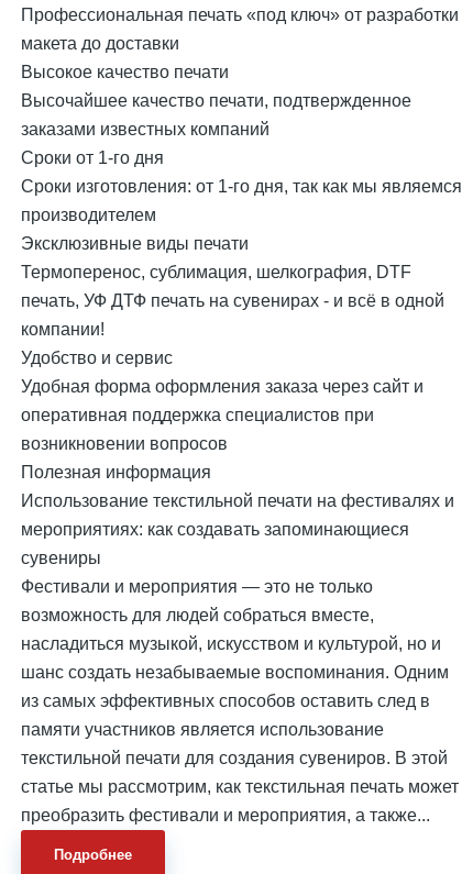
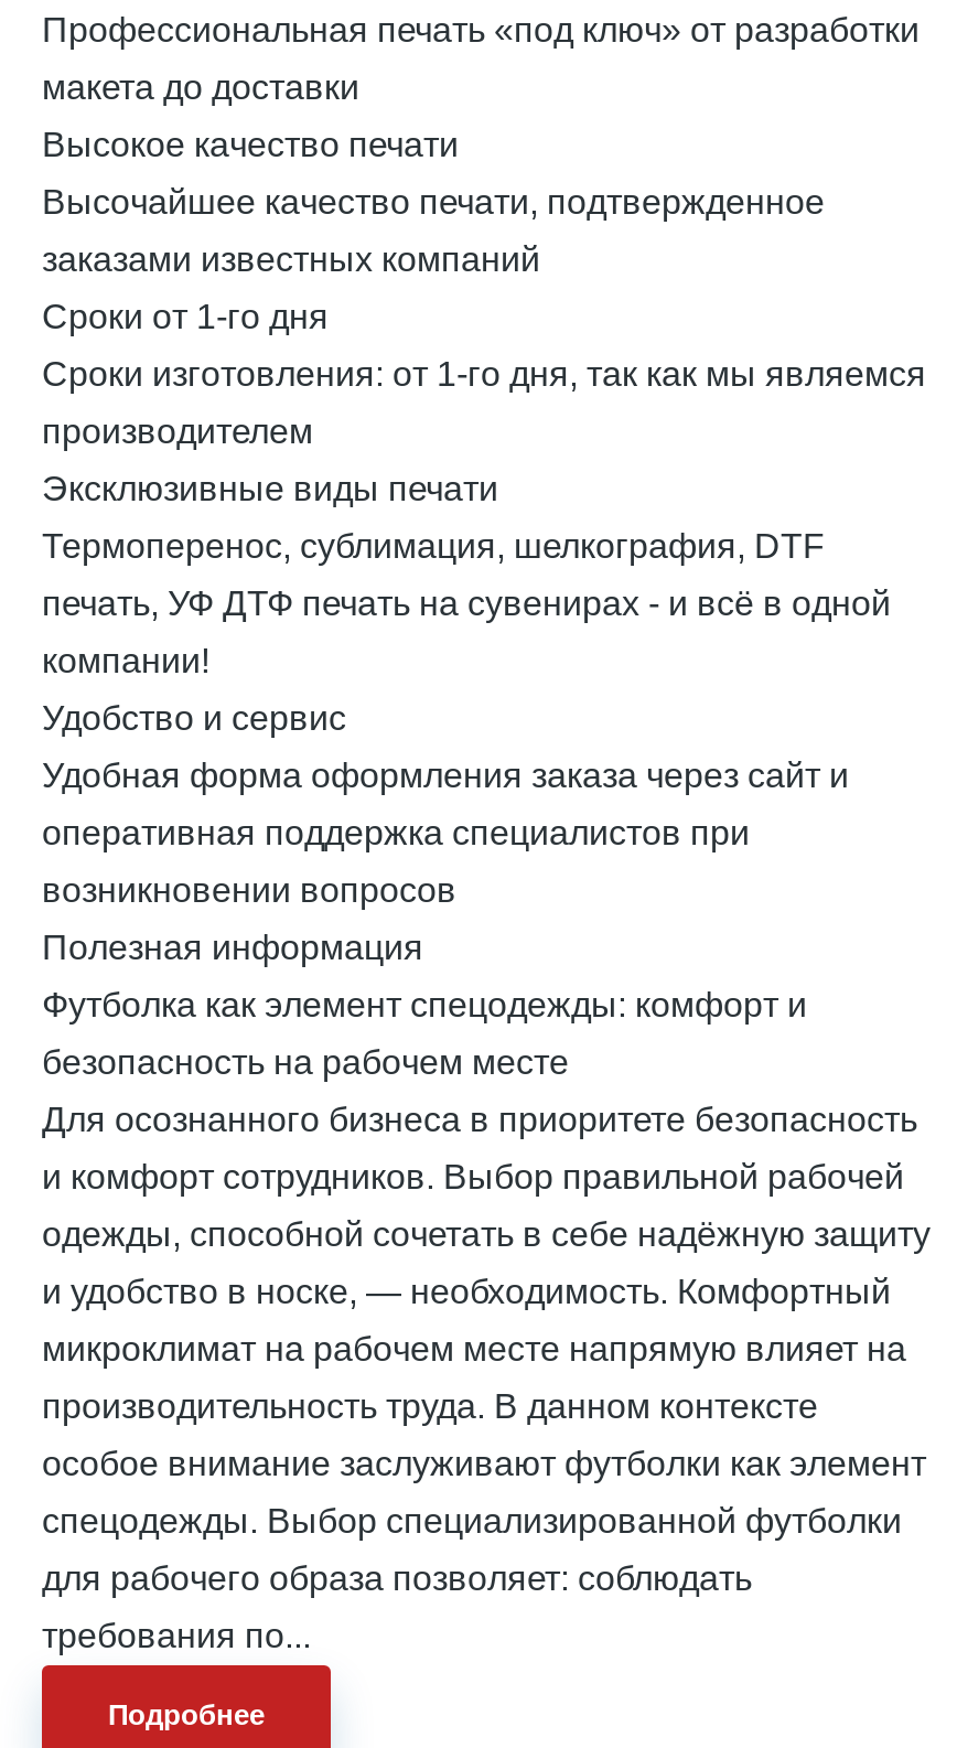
- Использование текстильной печати на фестивалях и
+ Футболка как элемент спецодежды: комфорт и

- мероприятиях: как создавать запоминающиеся
+ безопасность на рабочем месте

- сувениры
+ Для осознанного бизнеса в приоритете безопасность

- Фестивали и мероприятия — это не только
+ и комфорт сотрудников. Выбор правильной рабочей

- возможность для людей собраться вместе,
+ одежды, способной сочетать в себе надёжную защиту

- насладиться музыкой, искусством и культурой, но и
+ и удобство в носке, — необходимость. Комфортный

- шанс создать незабываемые воспоминания. Одним
+ микроклимат на рабочем месте напрямую влияет на

- из самых эффективных способов оставить след в
+ производительность труда. В данном контексте

- памяти участников является использование
+ особое внимание заслуживают футболки как элемент

- текстильной печати для создания сувениров. В этой
+ спецодежды. Выбор специализированной футболки

- статье мы рассмотрим, как текстильная печать может
+ для рабочего образа позволяет: соблюдать

- преобразить фестивали и мероприятия, а также...
+ требования по...
